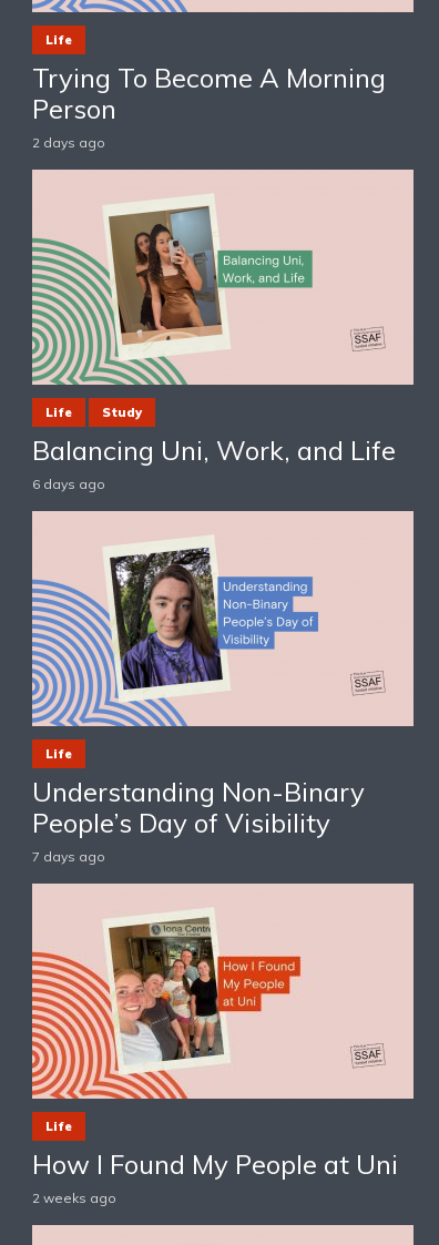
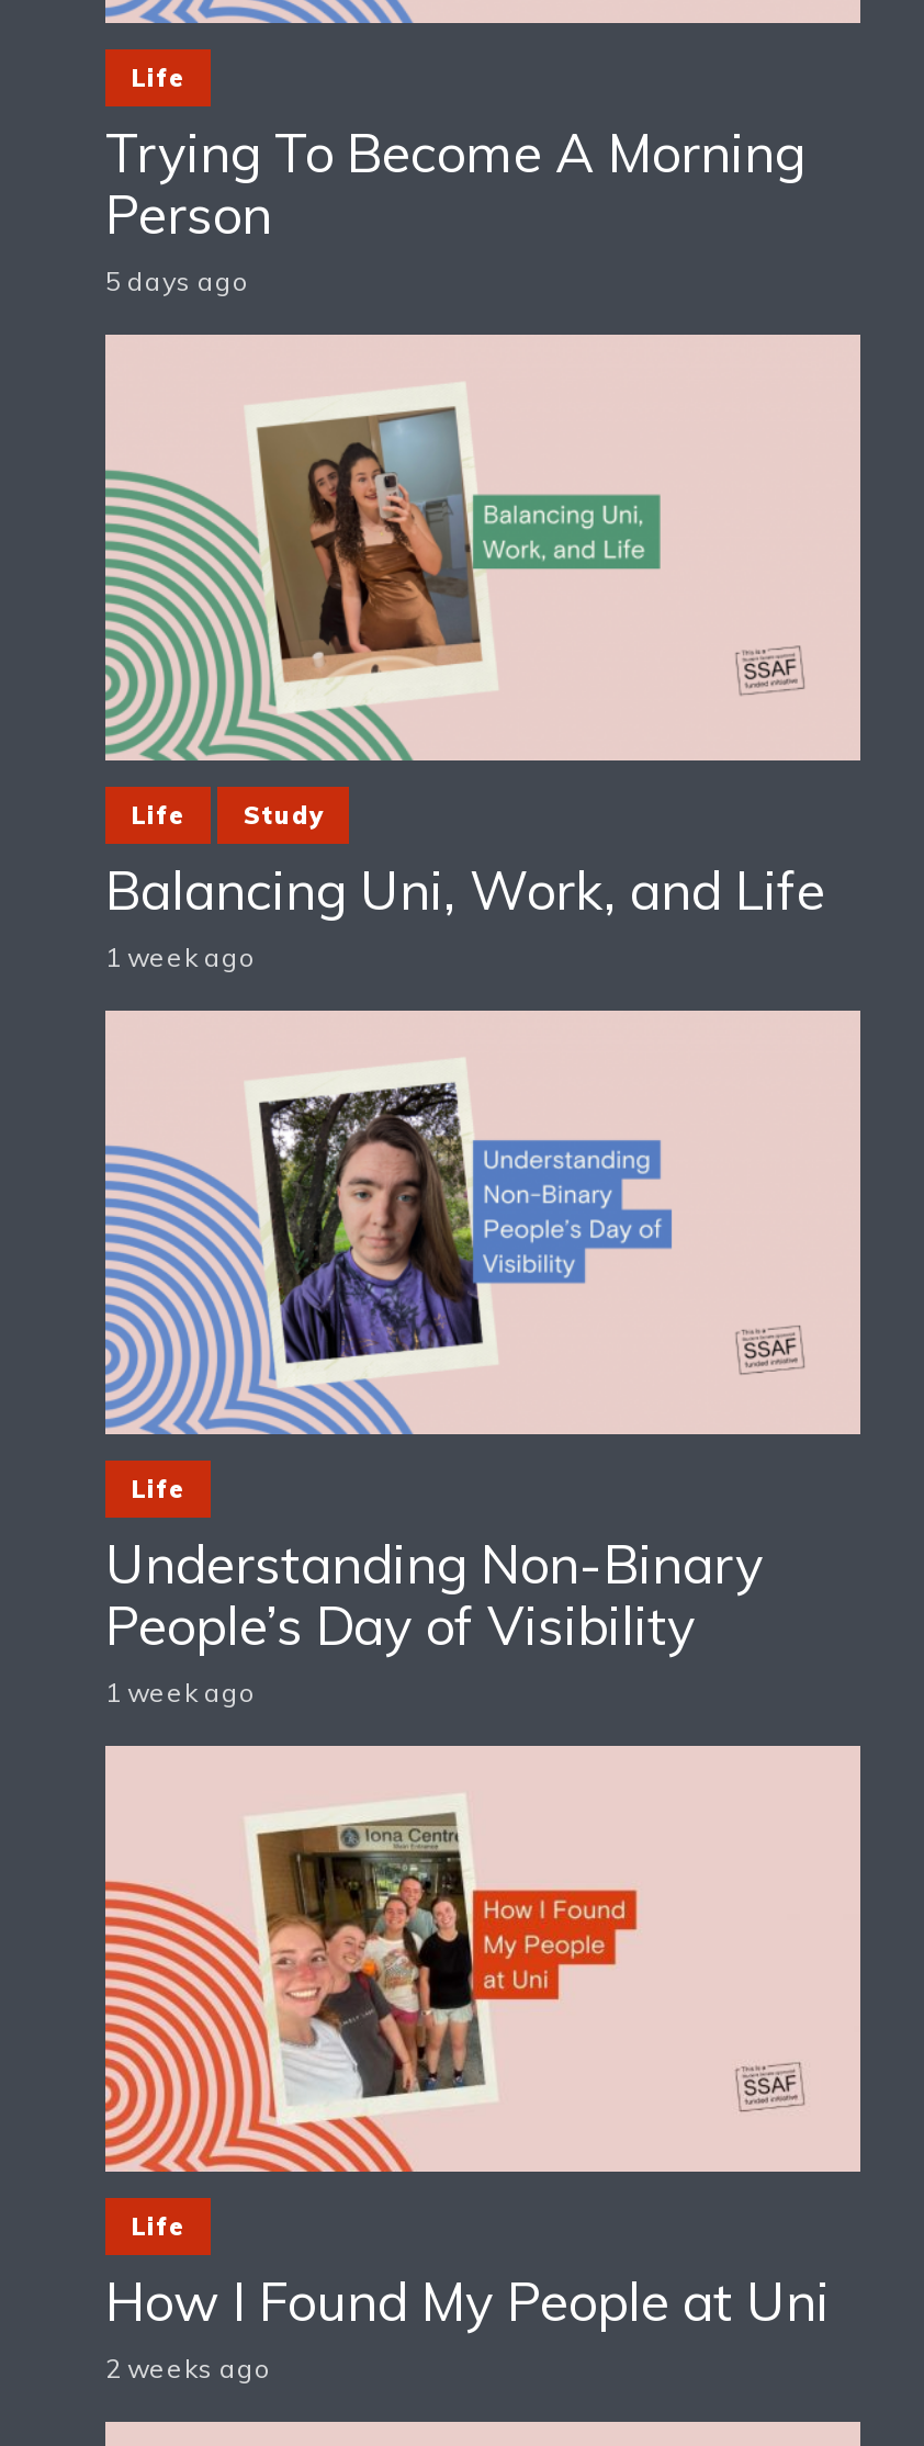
- 2 days ago
+ 5 days ago

- 6 days ago
+ 1 week ago

- 7 days ago
+ 1 week ago
